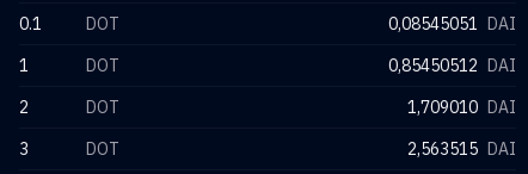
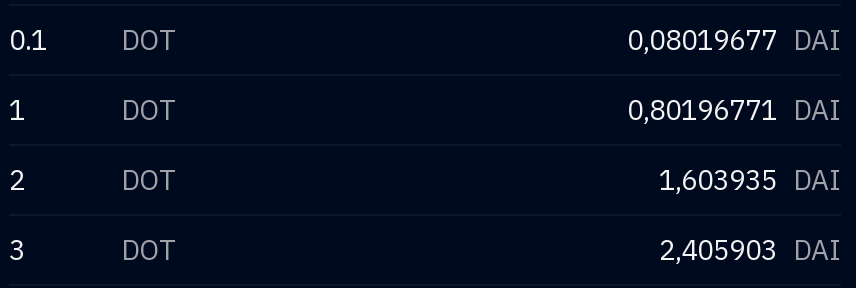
- 0,08545051 DAI
+ 0,08019677 DAI

- 0,85450512 DAI
+ 0,80196771 DAI

- 1,709010 DAI
+ 1,603935 DAI

- 2,563515 DAI
+ 2,405903 DAI
